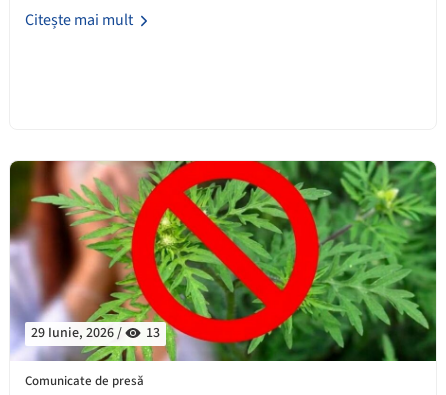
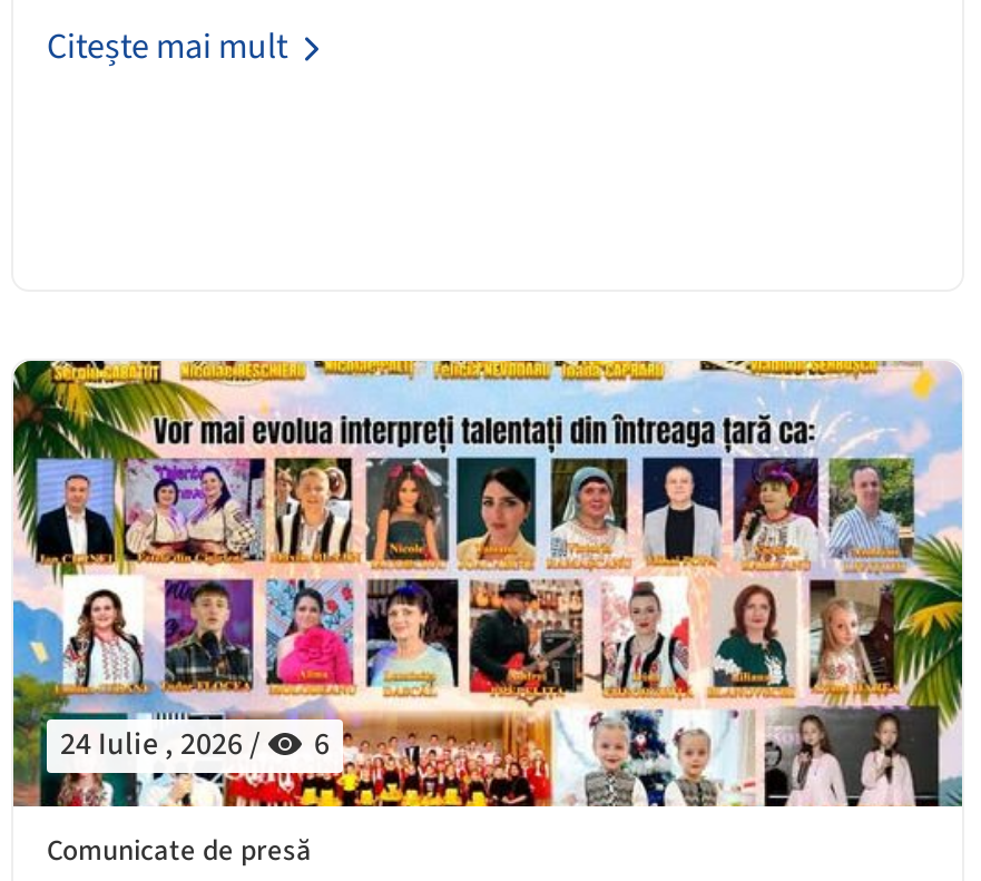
- [image]
- 29 Iunie, 2026 /
- 13
+ [image]
+ 24 Iulie , 2026 /
+ 6
